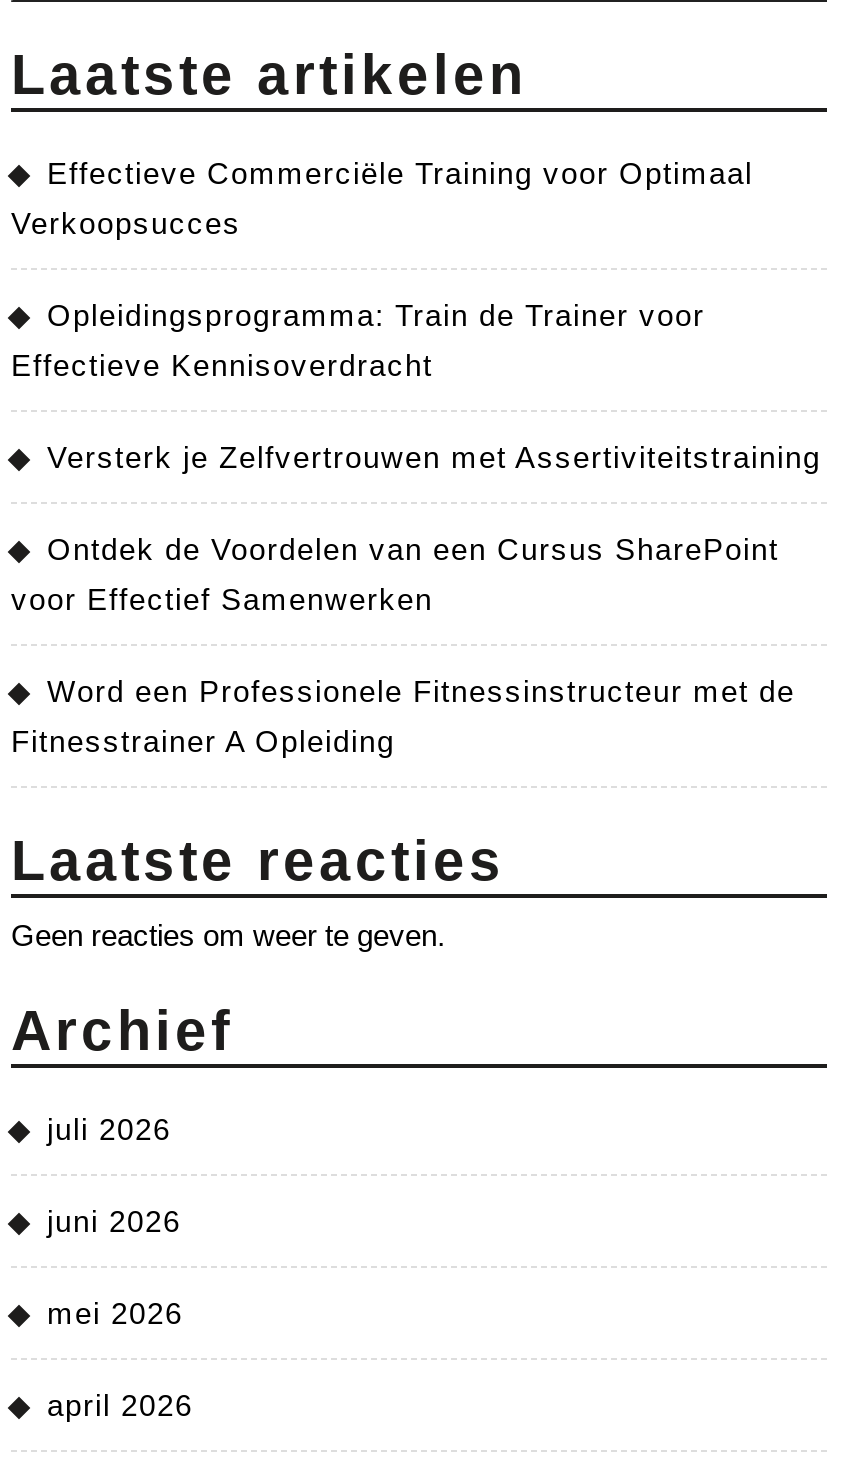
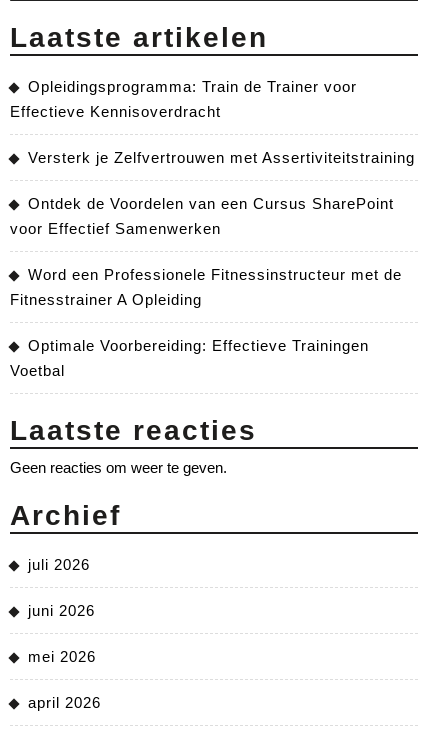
- Effectieve Commerciële Training voor Optimaal
- Verkoopsucces

moved up: Opleidingsprogramma: Train de Trainer voor | Effectieve Kennisoverdracht | Versterk je Zelfvertrouwen met Assertiviteitstraining | Ontdek de Voordelen van een Cursus SharePoint | voor Effectief Samenwerken | Word een Professionele Fitnessinstructeur met de | Fitnesstrainer A Opleiding

+ Optimale Voorbereiding: Effectieve Trainingen
+ Voetbal
